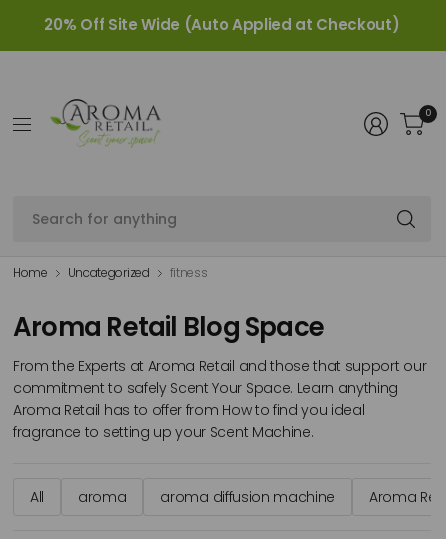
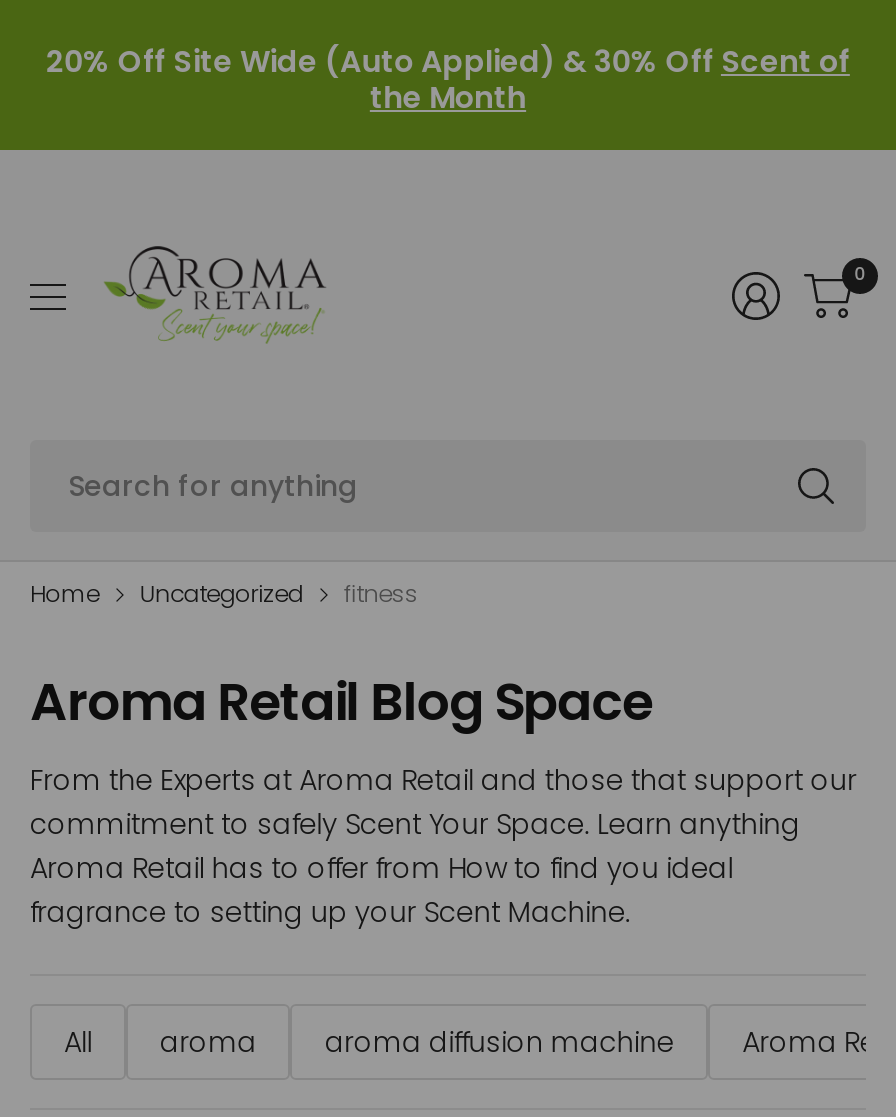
- 20% Off Site Wide (Auto Applied at Checkout)
+ 20% Off Site Wide (Auto Applied) & 30% Off Scent of
+ the Month
